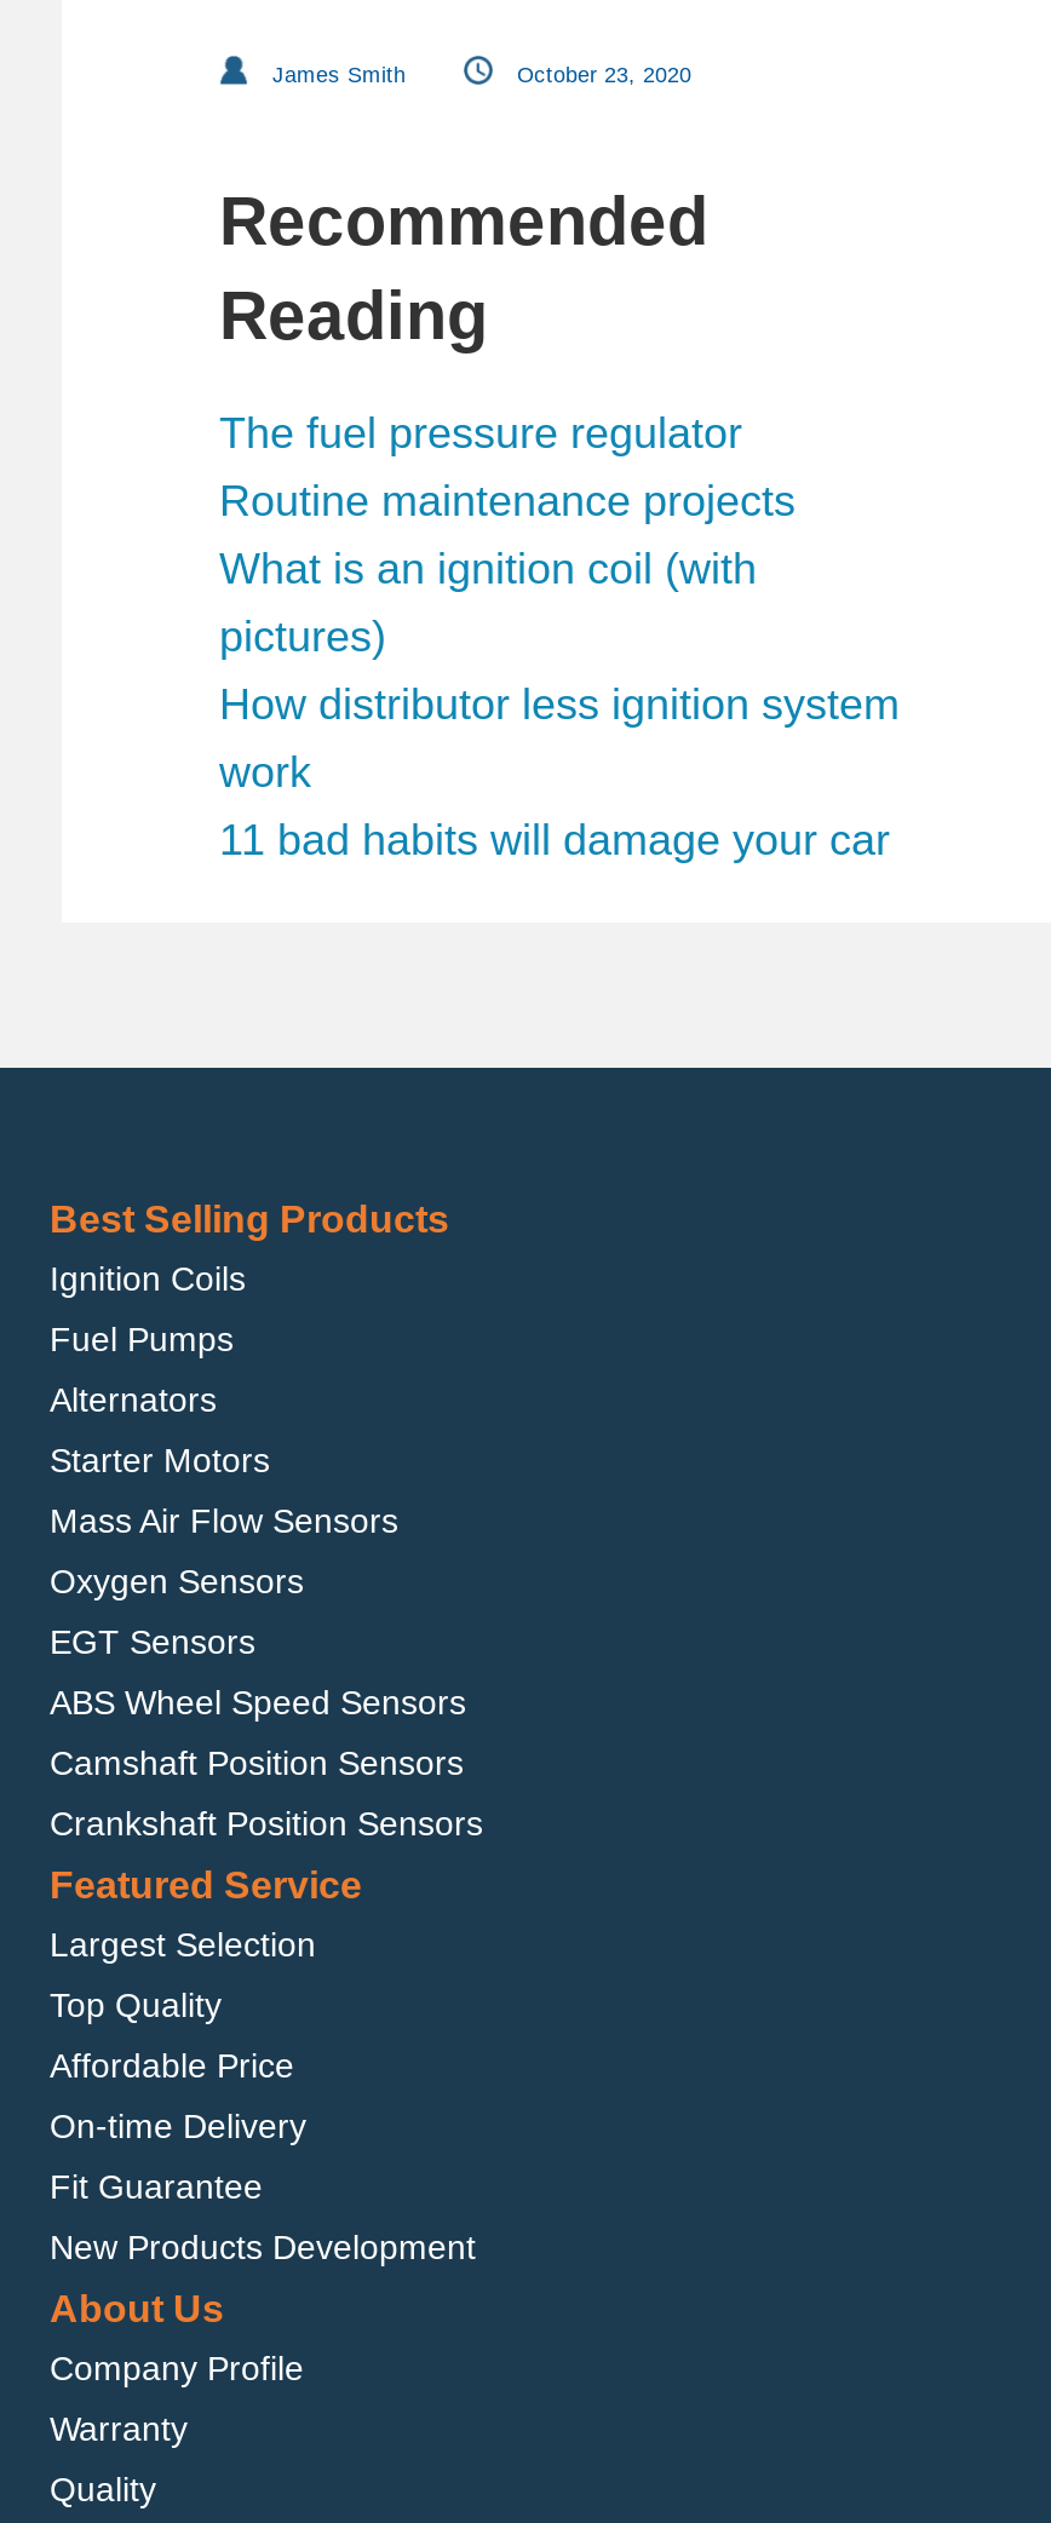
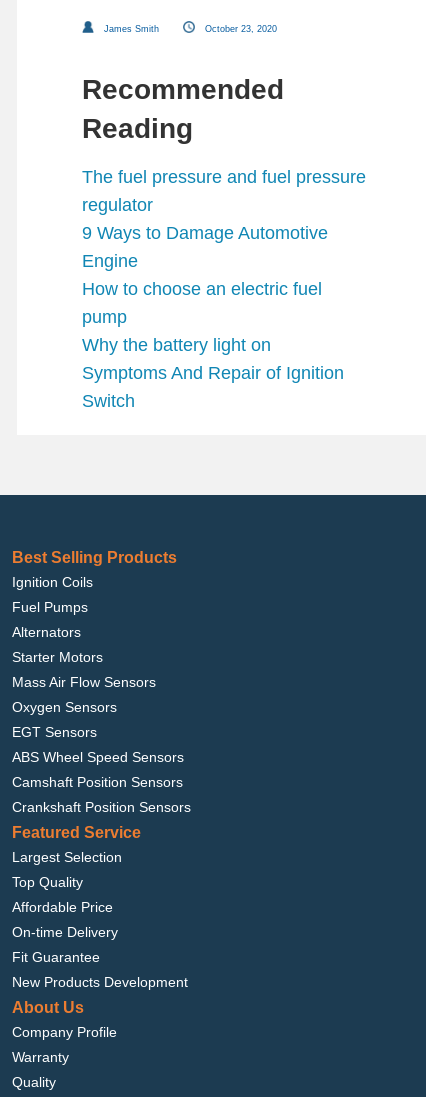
- The fuel pressure regulator
- Routine maintenance projects
- What is an ignition coil (with
- pictures)
- How distributor less ignition system
- work
- 11 bad habits will damage your car
+ The fuel pressure and fuel pressure
+ regulator
+ 9 Ways to Damage Automotive
+ Engine
+ How to choose an electric fuel
+ pump
+ Why the battery light on
+ Symptoms And Repair of Ignition
+ Switch
